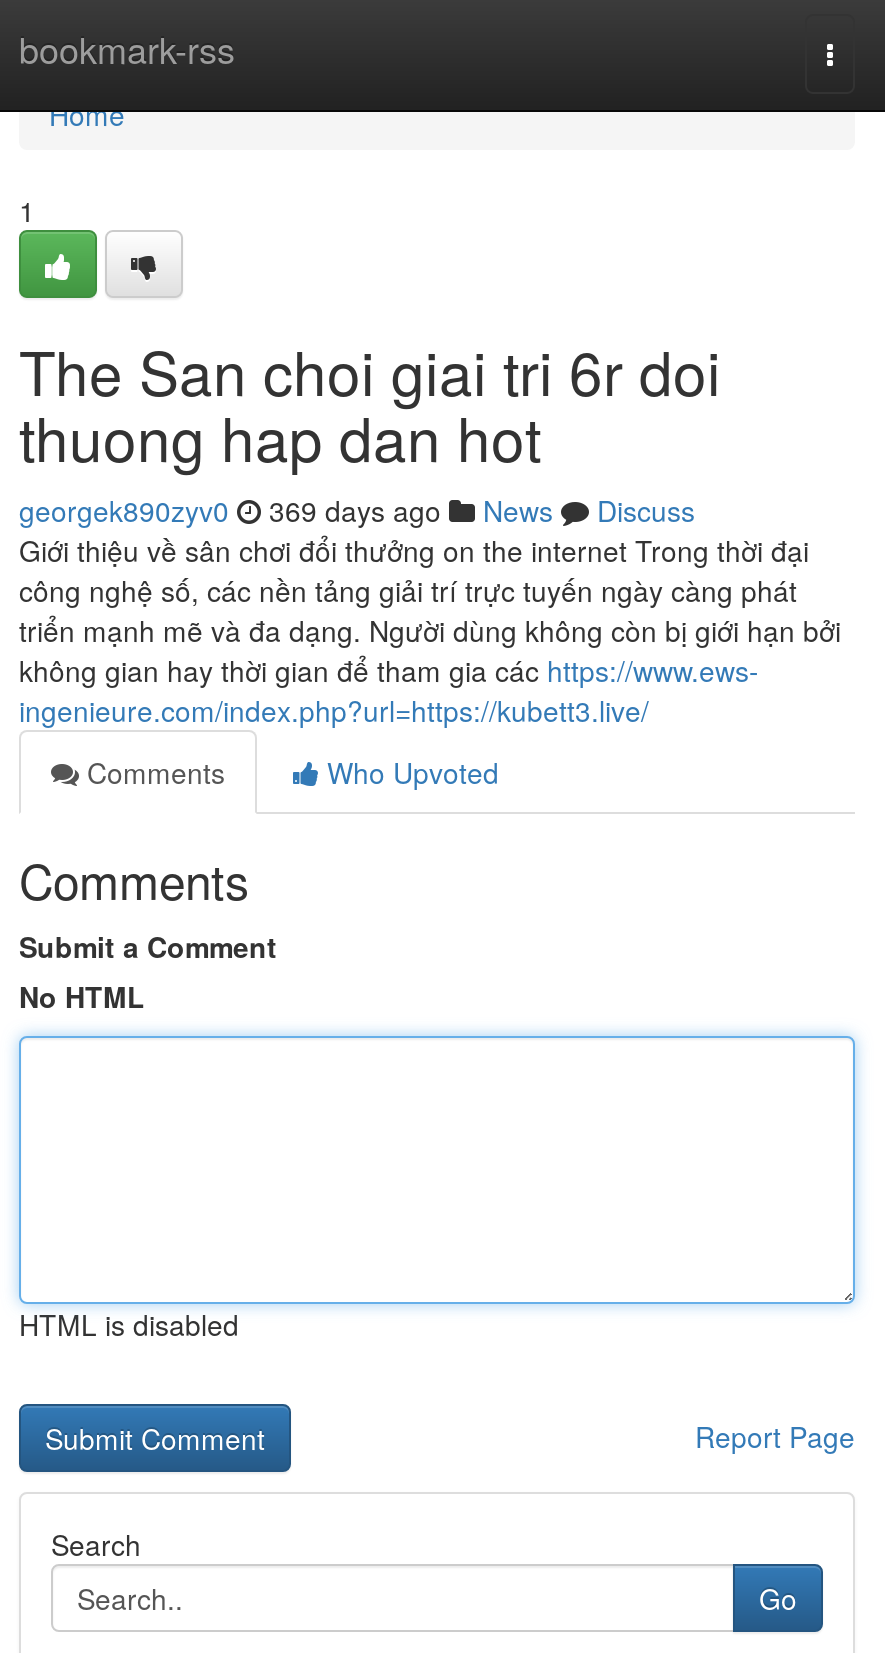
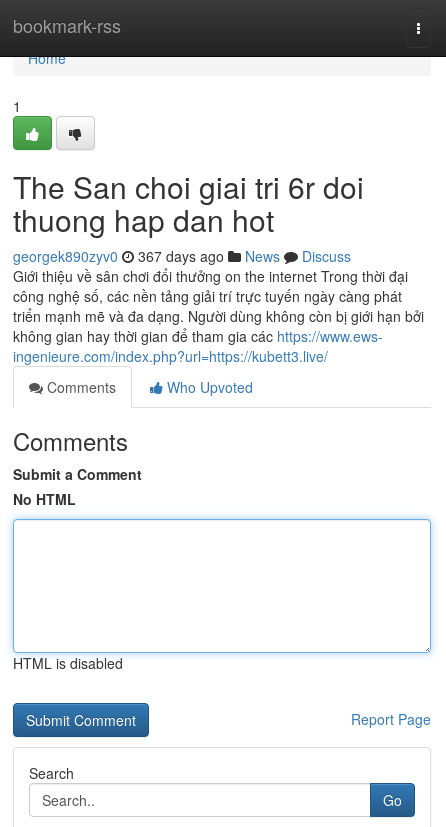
- georgek890zyv0 369 days ago News Discuss
+ georgek890zyv0 367 days ago News Discuss
